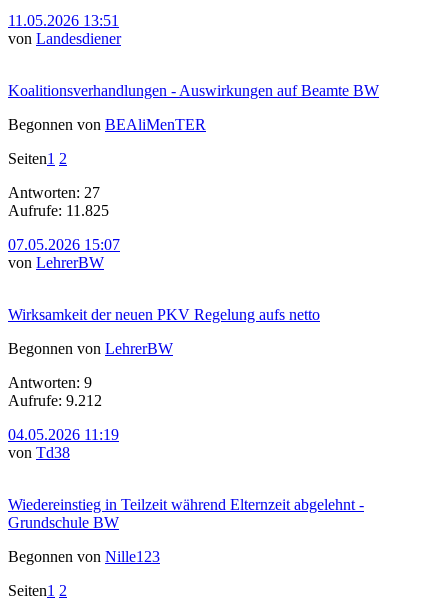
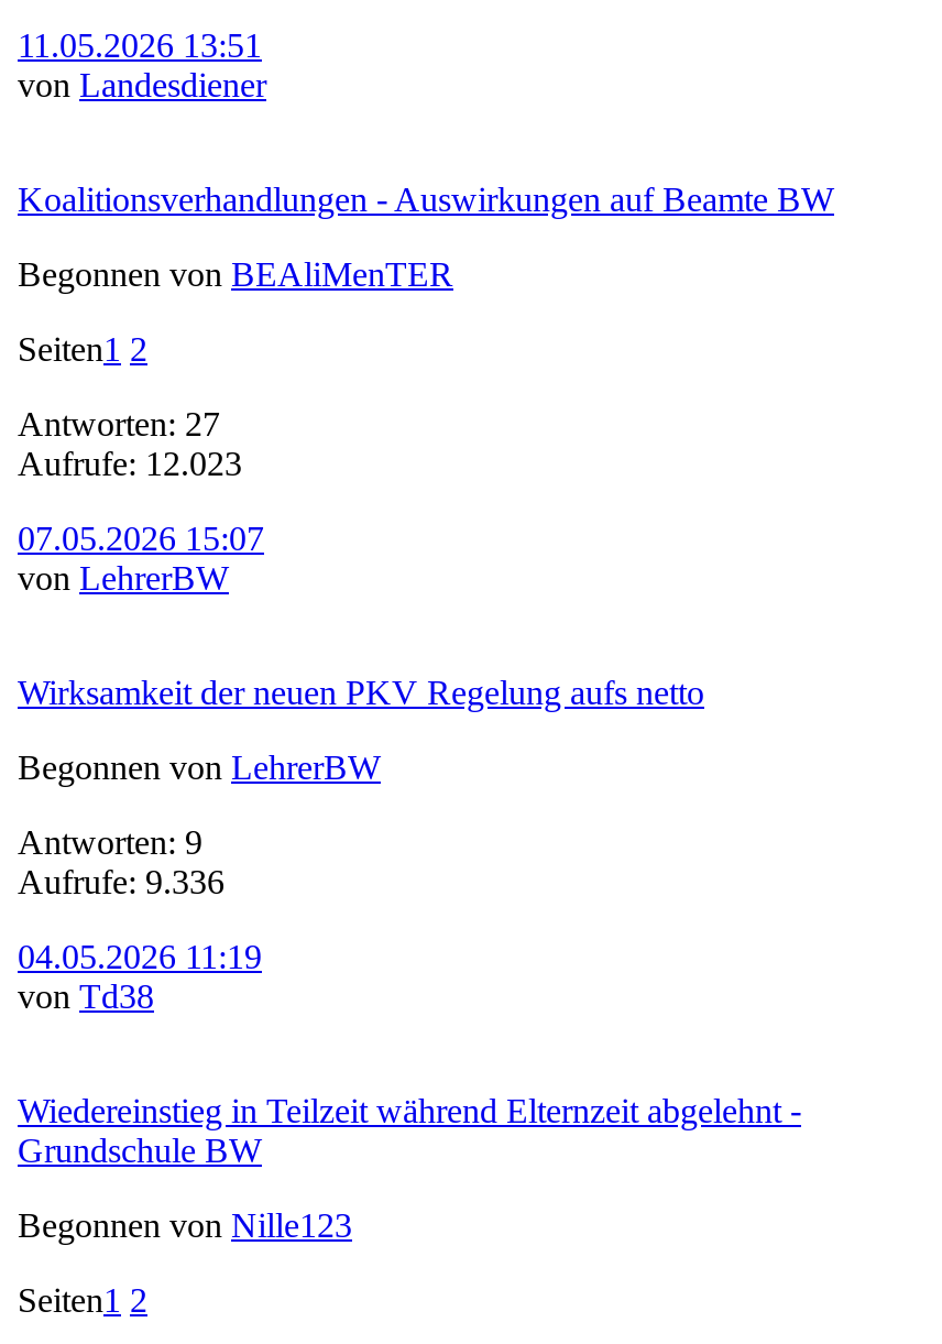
- Aufrufe: 11.825
+ Aufrufe: 12.023

- Aufrufe: 9.212
+ Aufrufe: 9.336
